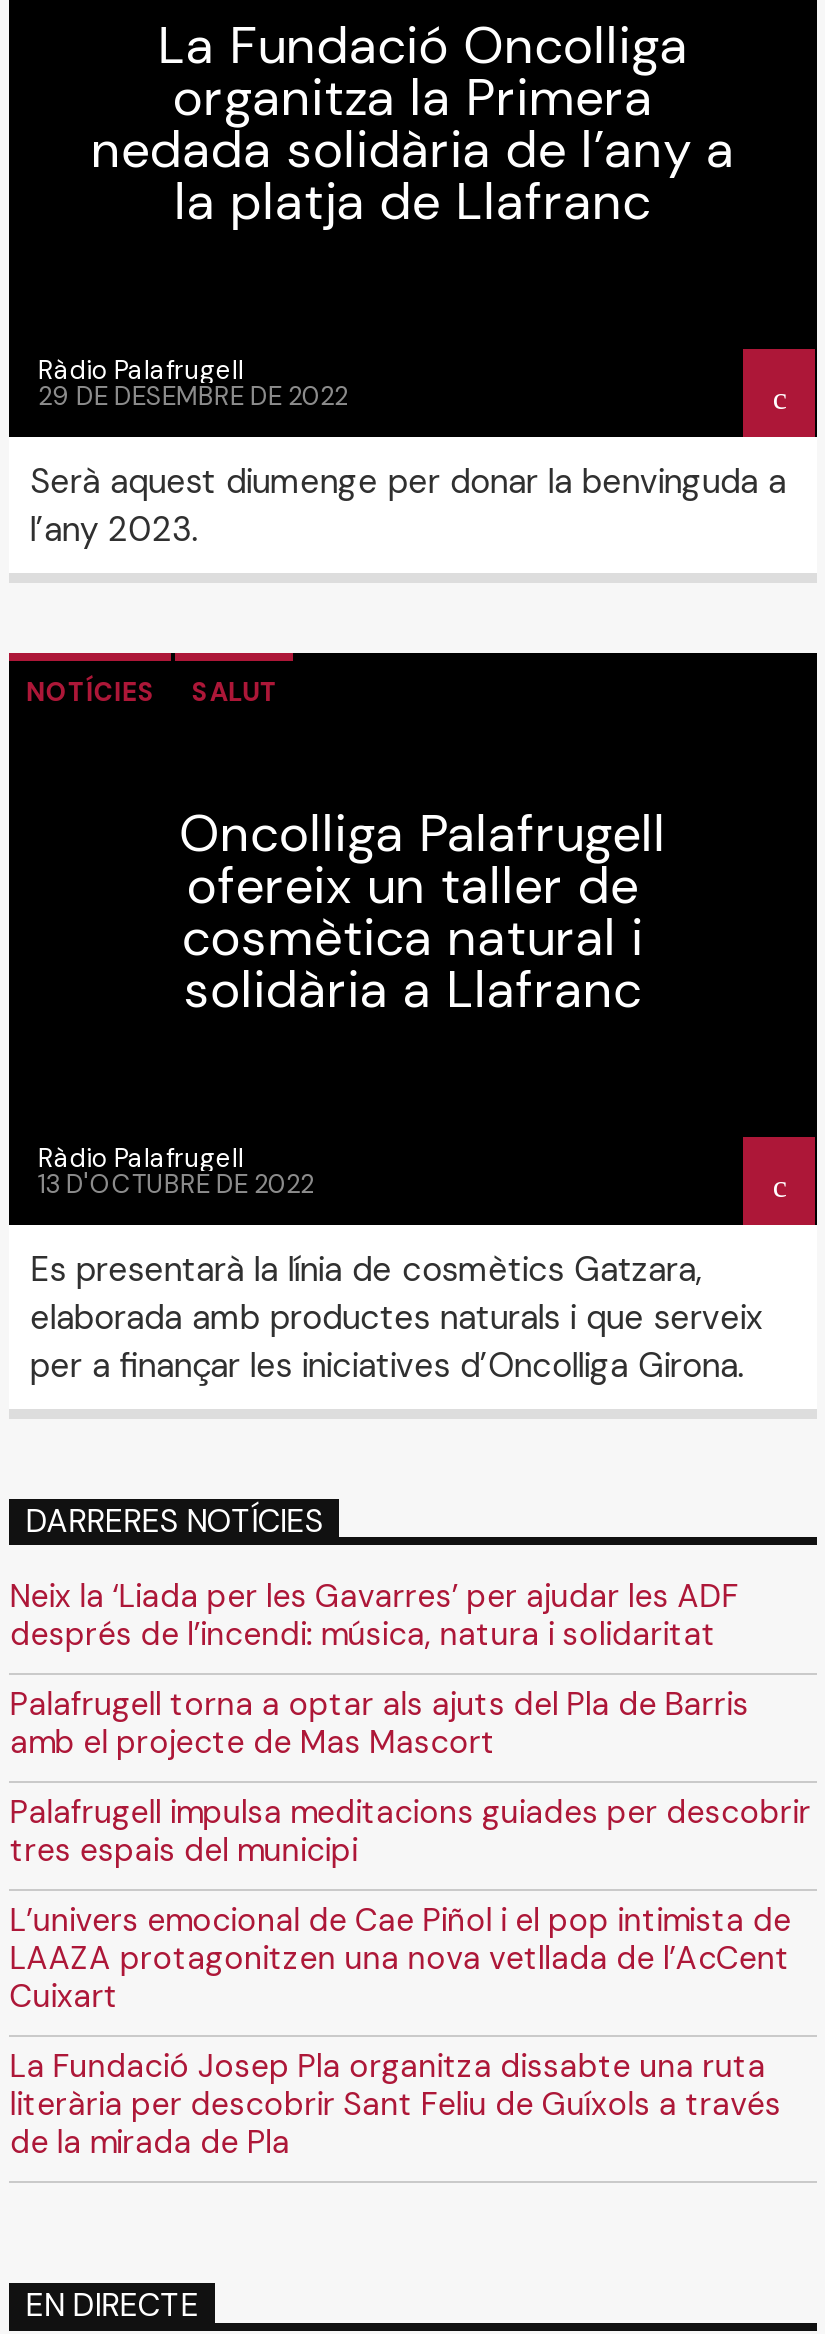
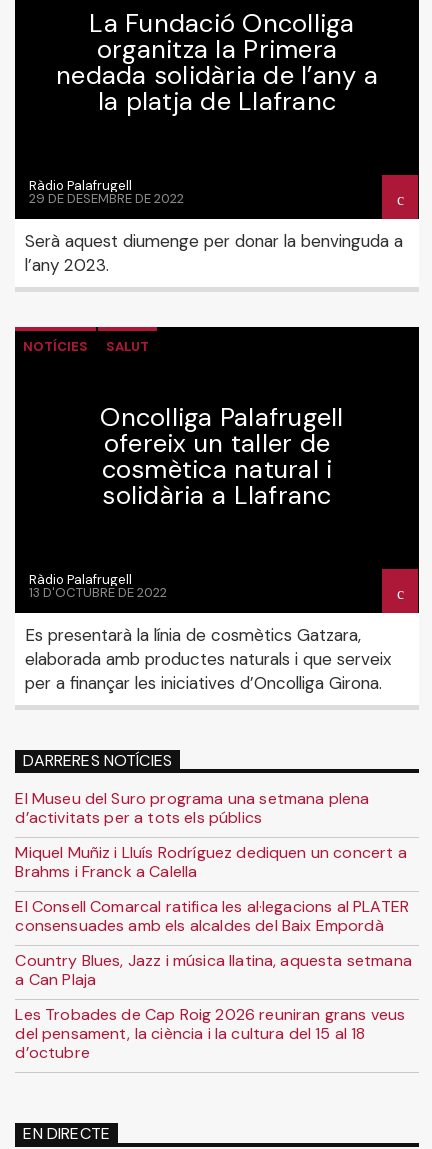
- Neix la ‘Liada per les Gavarres’ per ajudar les ADF
- després de l’incendi: música, natura i solidaritat
+ El Museu del Suro programa una setmana plena
+ d’activitats per a tots els públics

- Palafrugell torna a optar als ajuts del Pla de Barris
- amb el projecte de Mas Mascort
+ Miquel Muñiz i Lluís Rodríguez dediquen un concert a
+ Brahms i Franck a Calella

- Palafrugell impulsa meditacions guiades per descobrir
- tres espais del municipi
+ El Consell Comarcal ratifica les al·legacions al PLATER
+ consensuades amb els alcaldes del Baix Empordà

- L’univers emocional de Cae Piñol i el pop intimista de
- LAAZA protagonitzen una nova vetllada de l’AcCent
- Cuixart
+ Country Blues, Jazz i música llatina, aquesta setmana
+ a Can Plaja

- La Fundació Josep Pla organitza dissabte una ruta
- literària per descobrir Sant Feliu de Guíxols a través
- de la mirada de Pla
+ Les Trobades de Cap Roig 2026 reuniran grans veus
+ del pensament, la ciència i la cultura del 15 al 18
+ d’octubre
